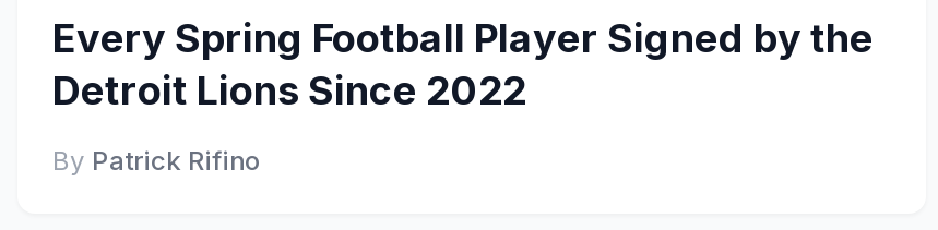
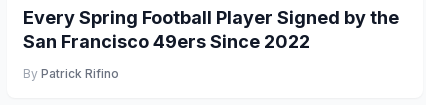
- Detroit Lions Since 2022
+ San Francisco 49ers Since 2022
